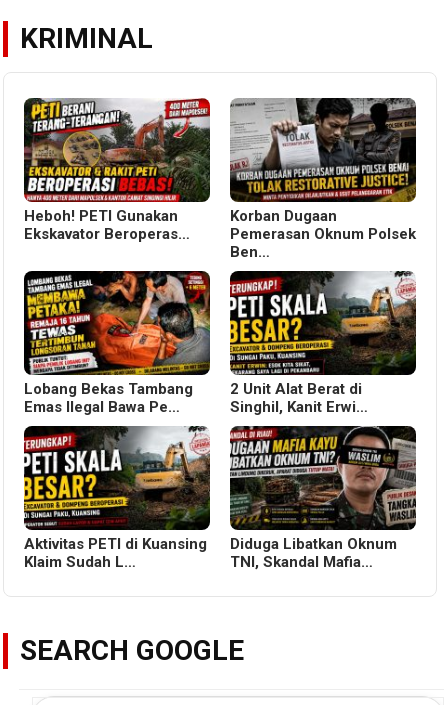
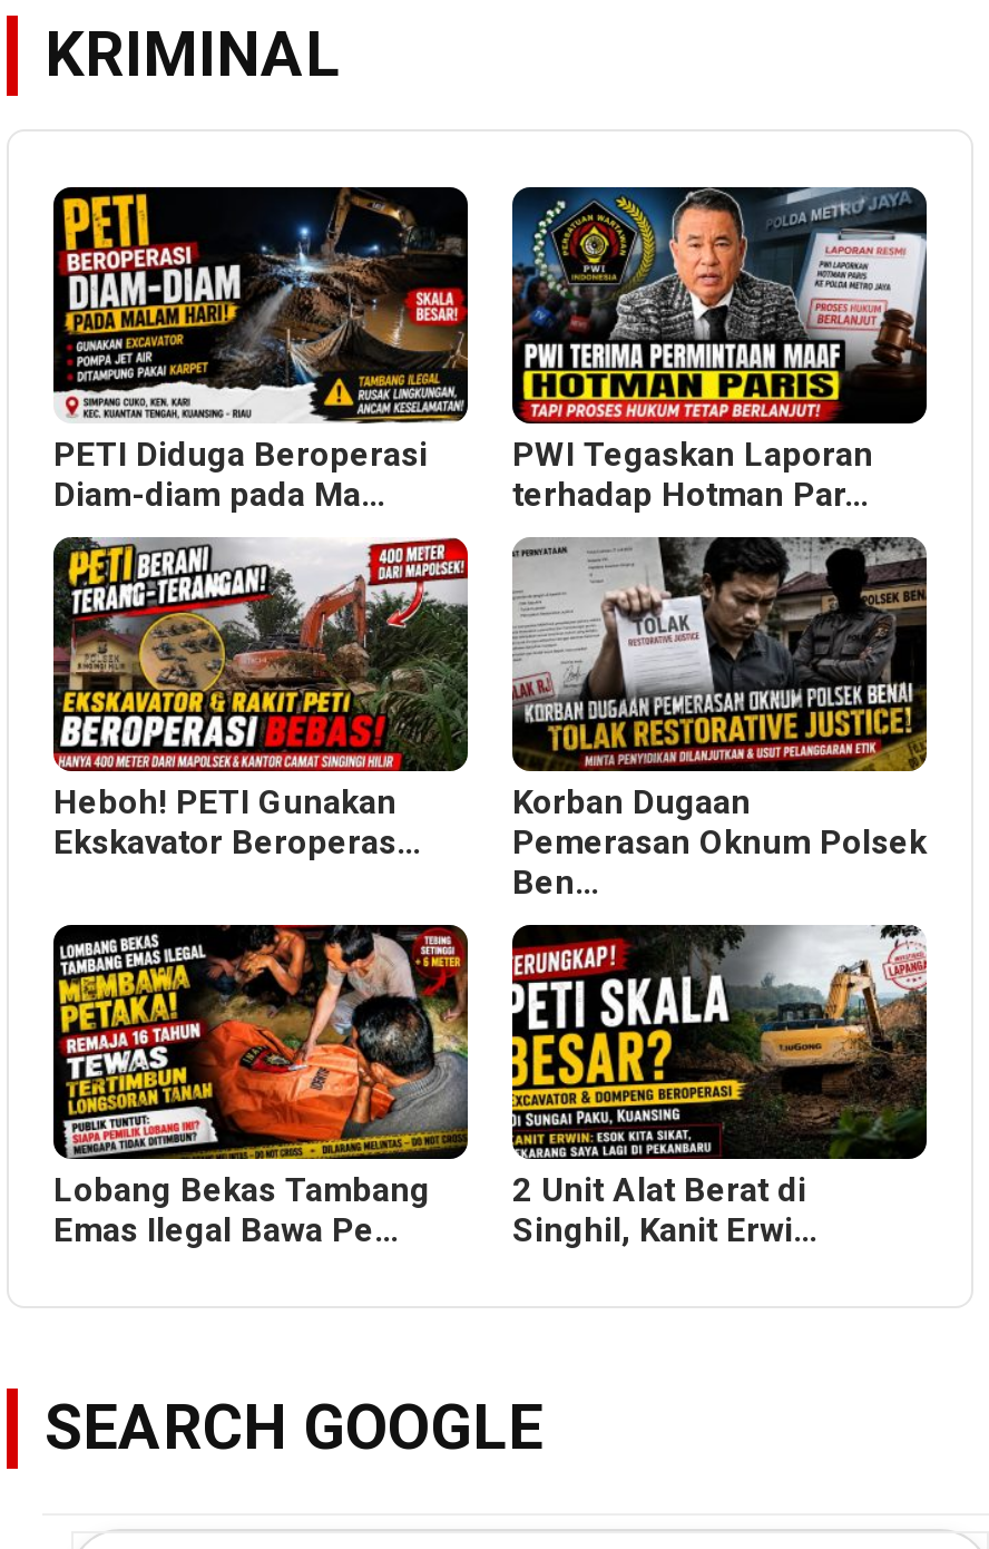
+ [image]
+ PETI Diduga Beroperasi
+ Diam-diam pada Ma…

+ [image]
+ PWI Tegaskan Laporan
+ terhadap Hotman Par…

moved down: [image] | Heboh! PETI Gunakan | Ekskavator Beroperas… | ... | 2 Unit Alat Berat di | Singhil, Kanit Erwi…

- [image]
- Aktivitas PETI di Kuansing
- Klaim Sudah L…

- [image]
- Diduga Libatkan Oknum
- TNI, Skandal Mafia…
